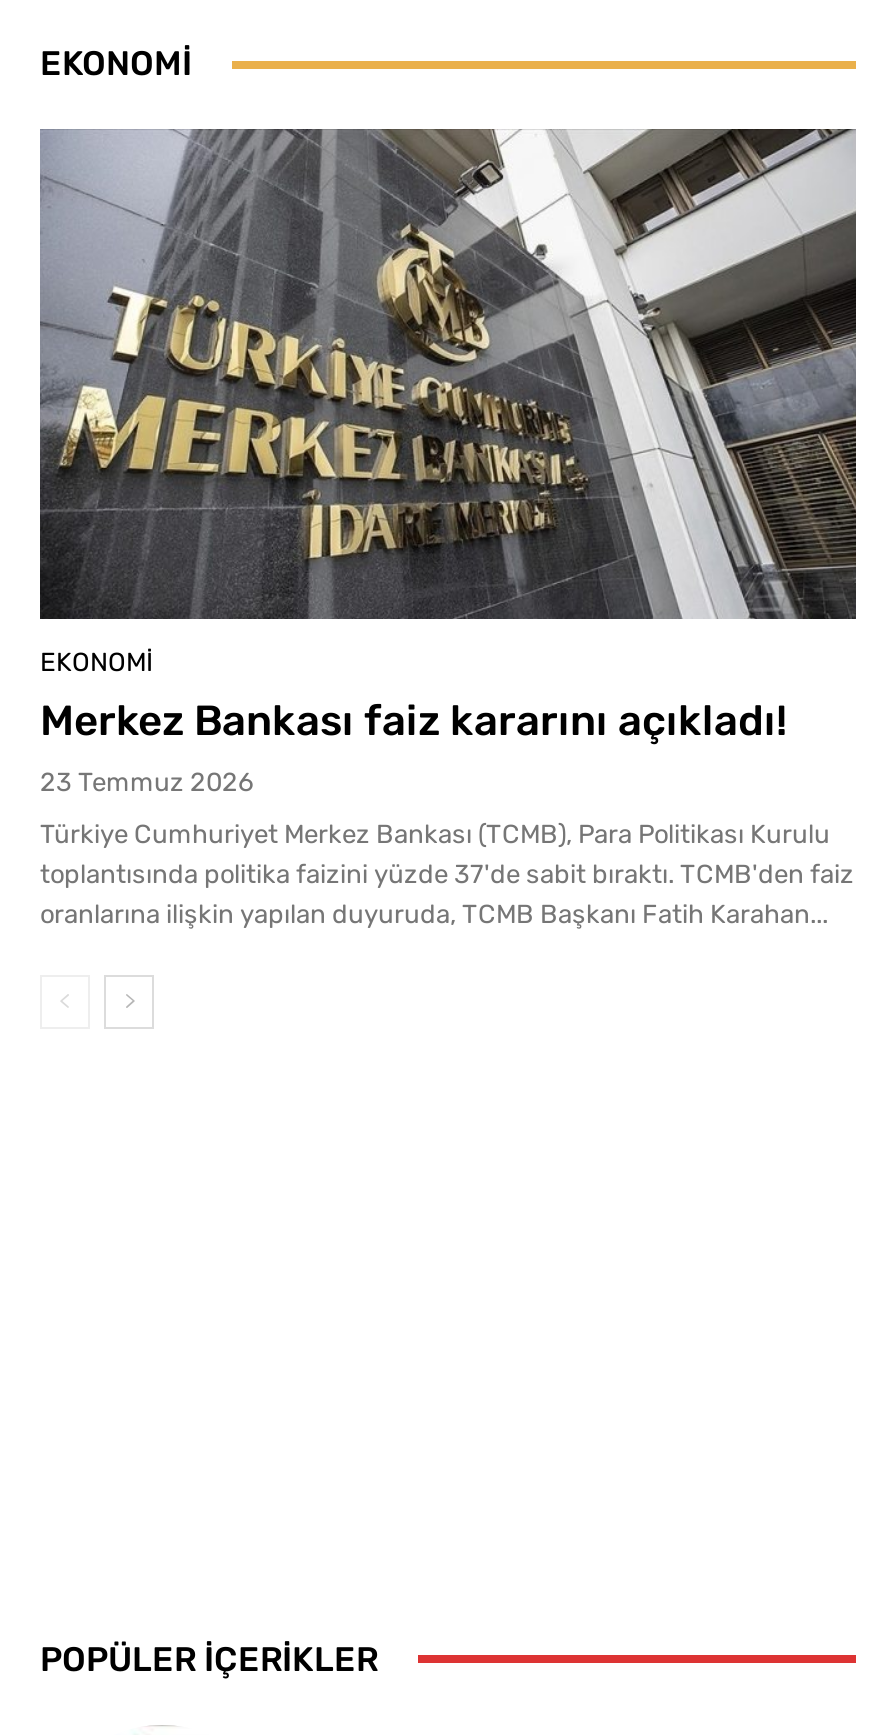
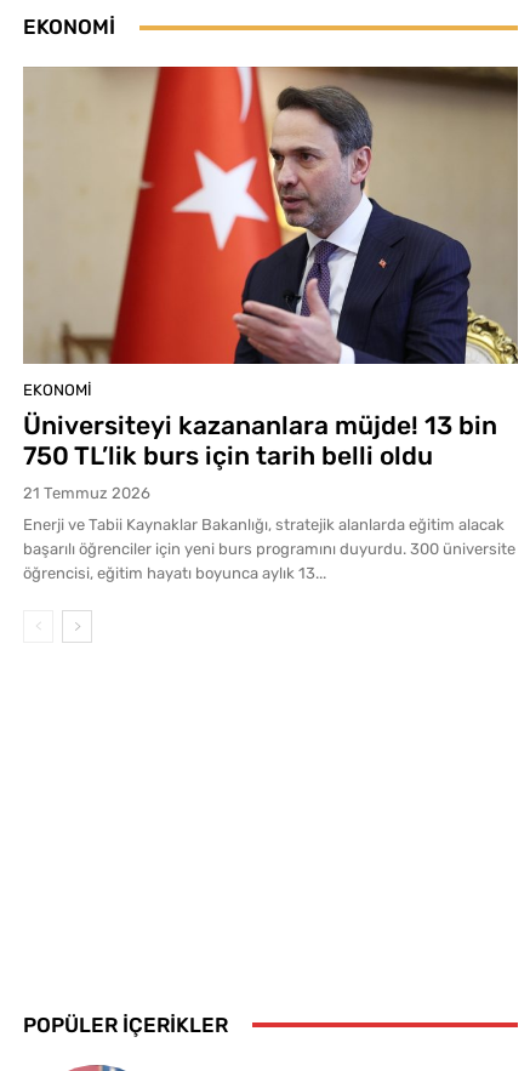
- [image]
- Merkez Bankası faiz kararını açıkladı!
- 23 Temmuz 2026
+ [image]
+ Üniversiteyi kazananlara müjde! 13 bin
+ 750 TL’lik burs için tarih belli oldu
+ 21 Temmuz 2026

- Türkiye Cumhuriyet Merkez Bankası (TCMB), Para Politikası Kurulu
- toplantısında politika faizini yüzde 37'de sabit bıraktı. TCMB'den faiz
- oranlarına ilişkin yapılan duyuruda, TCMB Başkanı Fatih Karahan...
+ Enerji ve Tabii Kaynaklar Bakanlığı, stratejik alanlarda eğitim alacak
+ başarılı öğrenciler için yeni burs programını duyurdu. 300 üniversite
+ öğrencisi, eğitim hayatı boyunca aylık 13...
